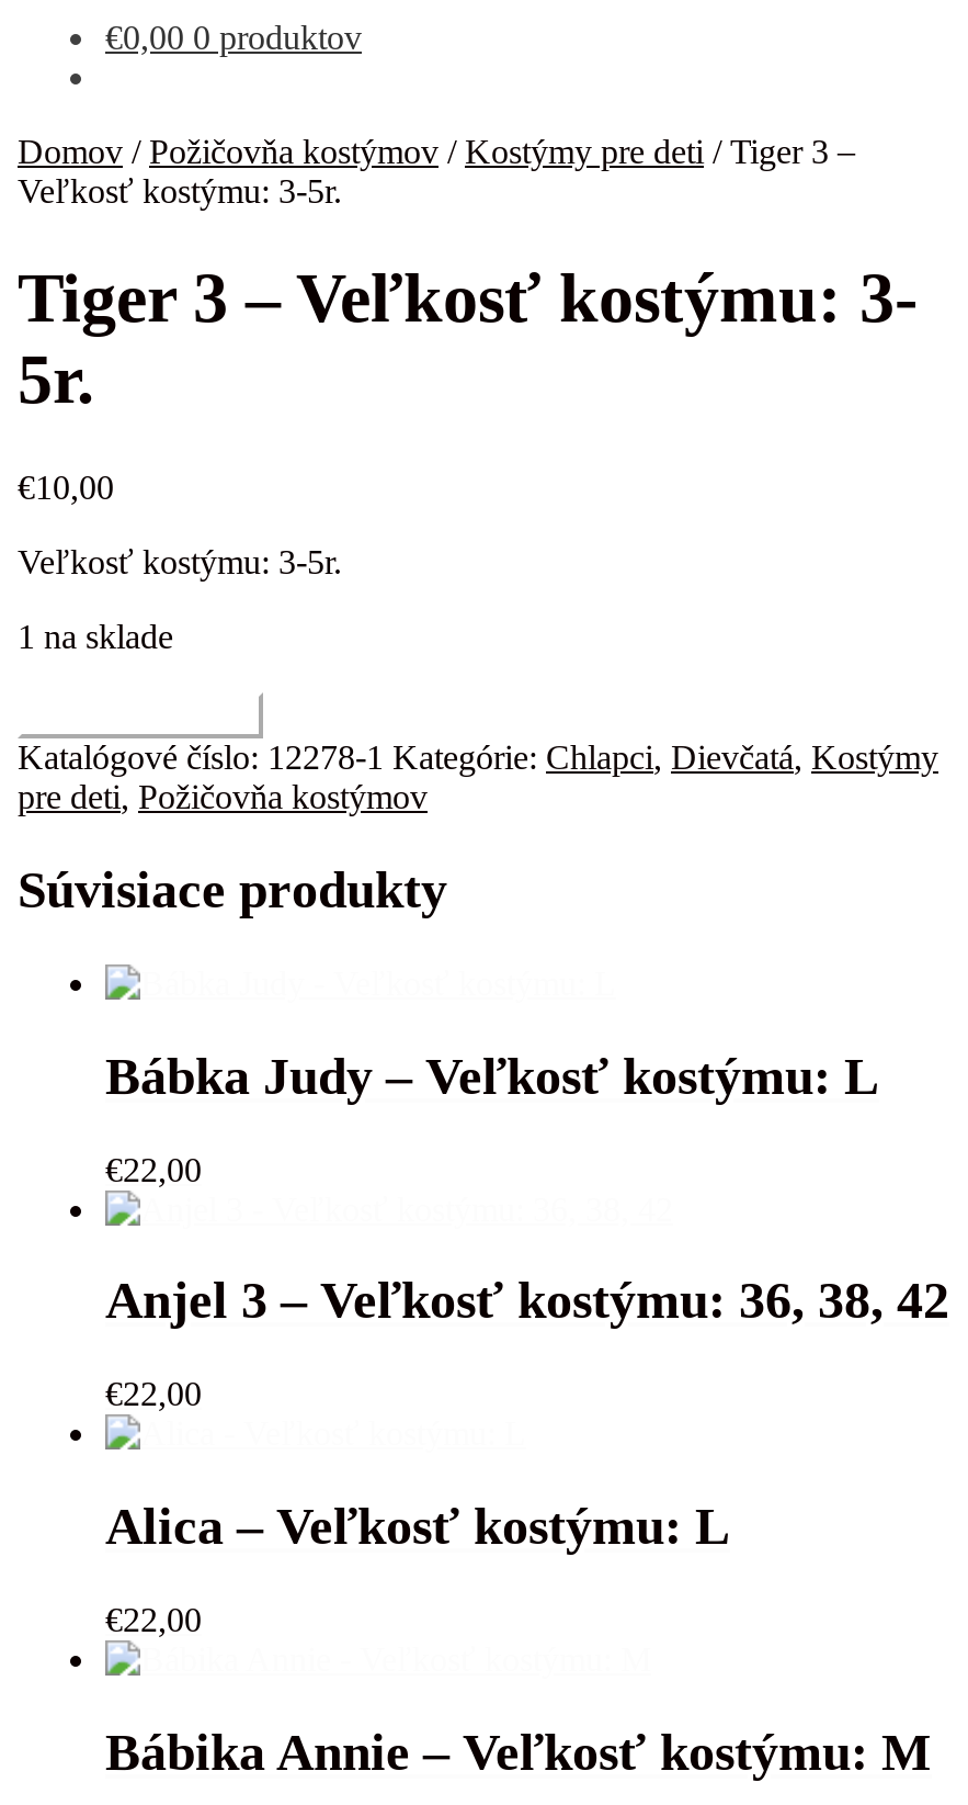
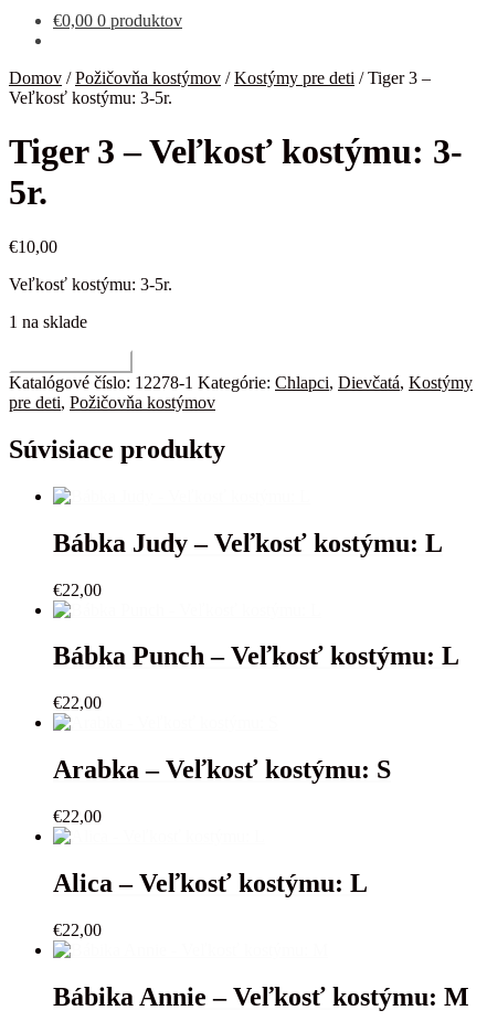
- Anjel 3 – Veľkosť kostýmu: 36, 38, 42
+ Bábka Punch – Veľkosť kostýmu: L
+ €22,00
+ Arabka – Veľkosť kostýmu: S
